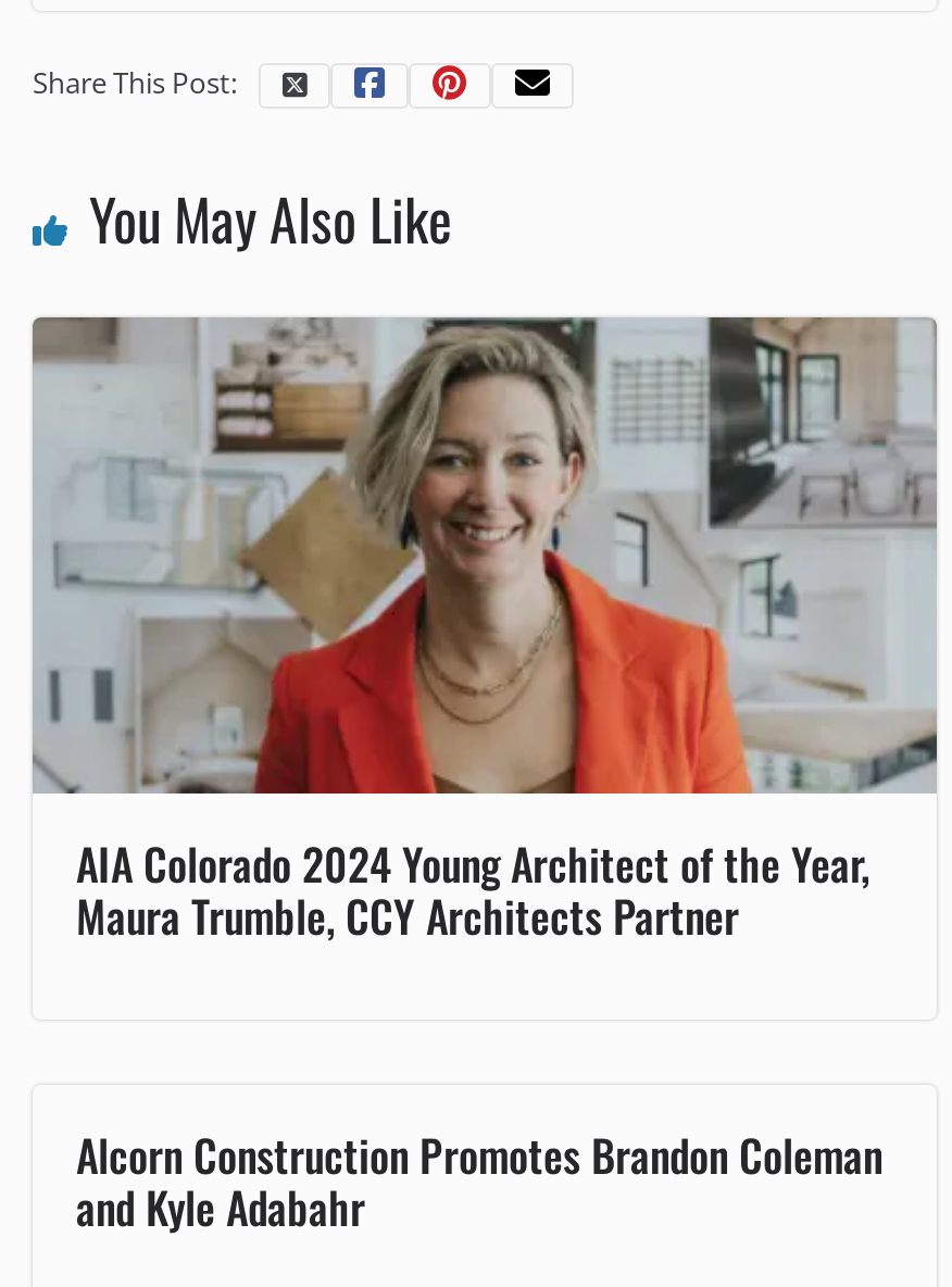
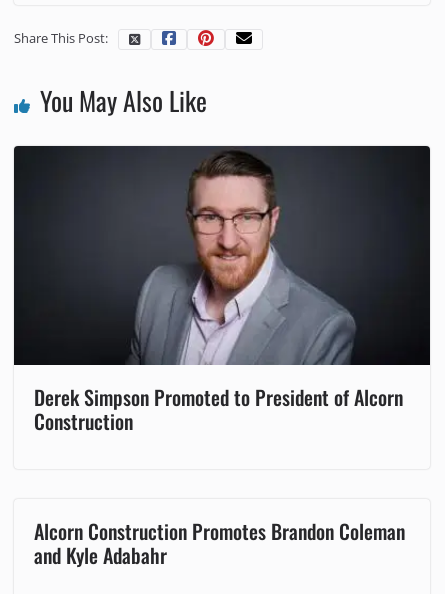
- [image]
- AIA Colorado 2024 Young Architect of the Year,
- Maura Trumble, CCY Architects Partner
+ [image]
+ Derek Simpson Promoted to President of Alcorn
+ Construction
